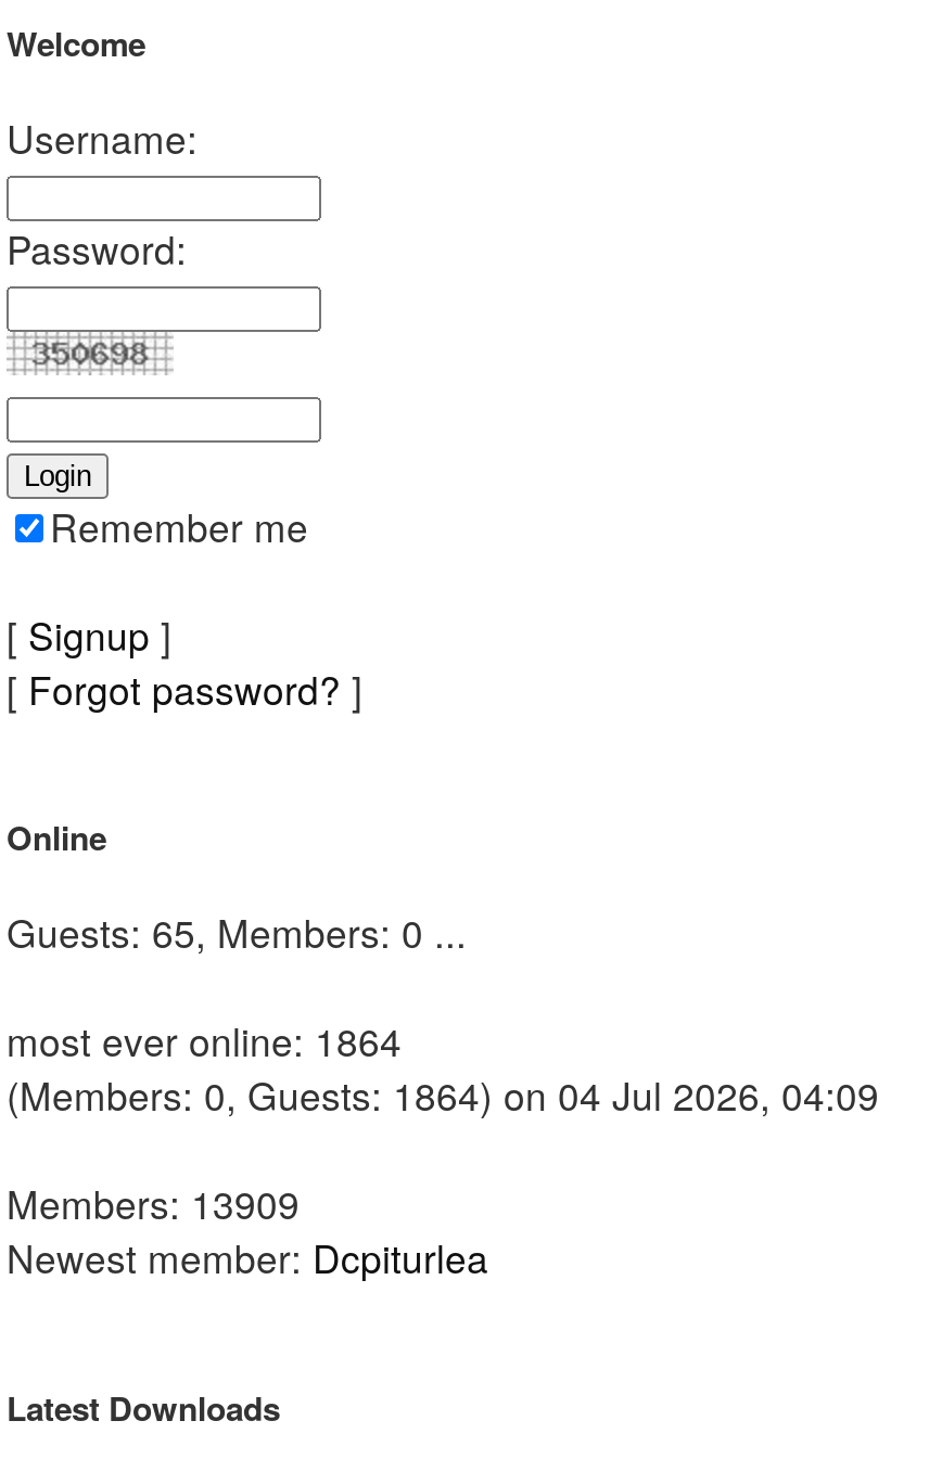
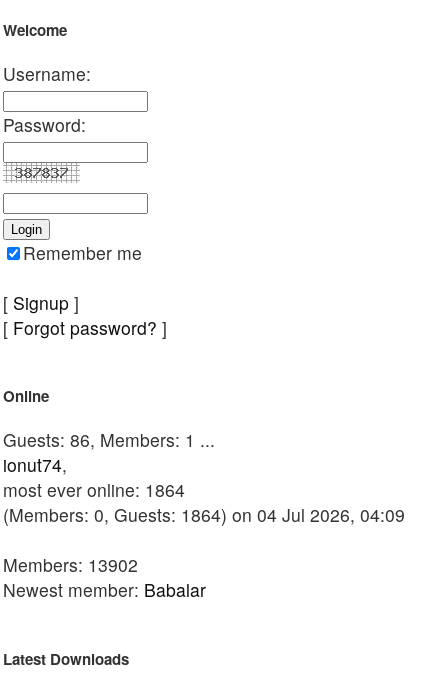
- Guests: 65, Members: 0 ...
+ Guests: 86, Members: 1 ...
+ ionut74,

- Members: 13909
+ Members: 13902

- Newest member: Dcpiturlea
+ Newest member: Babalar
